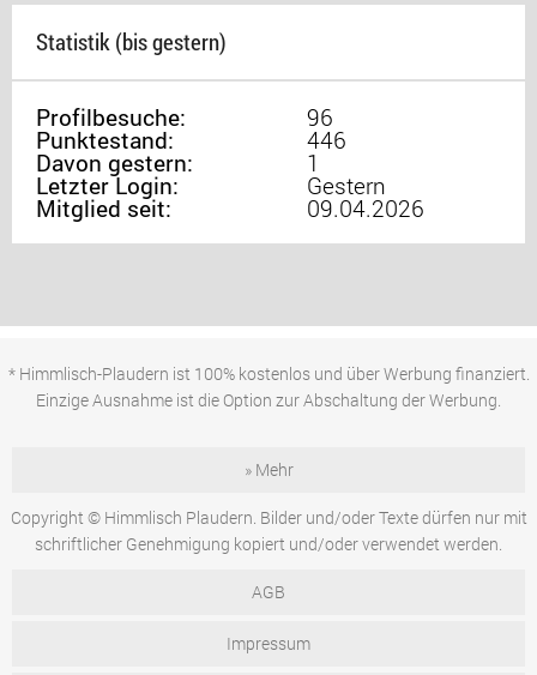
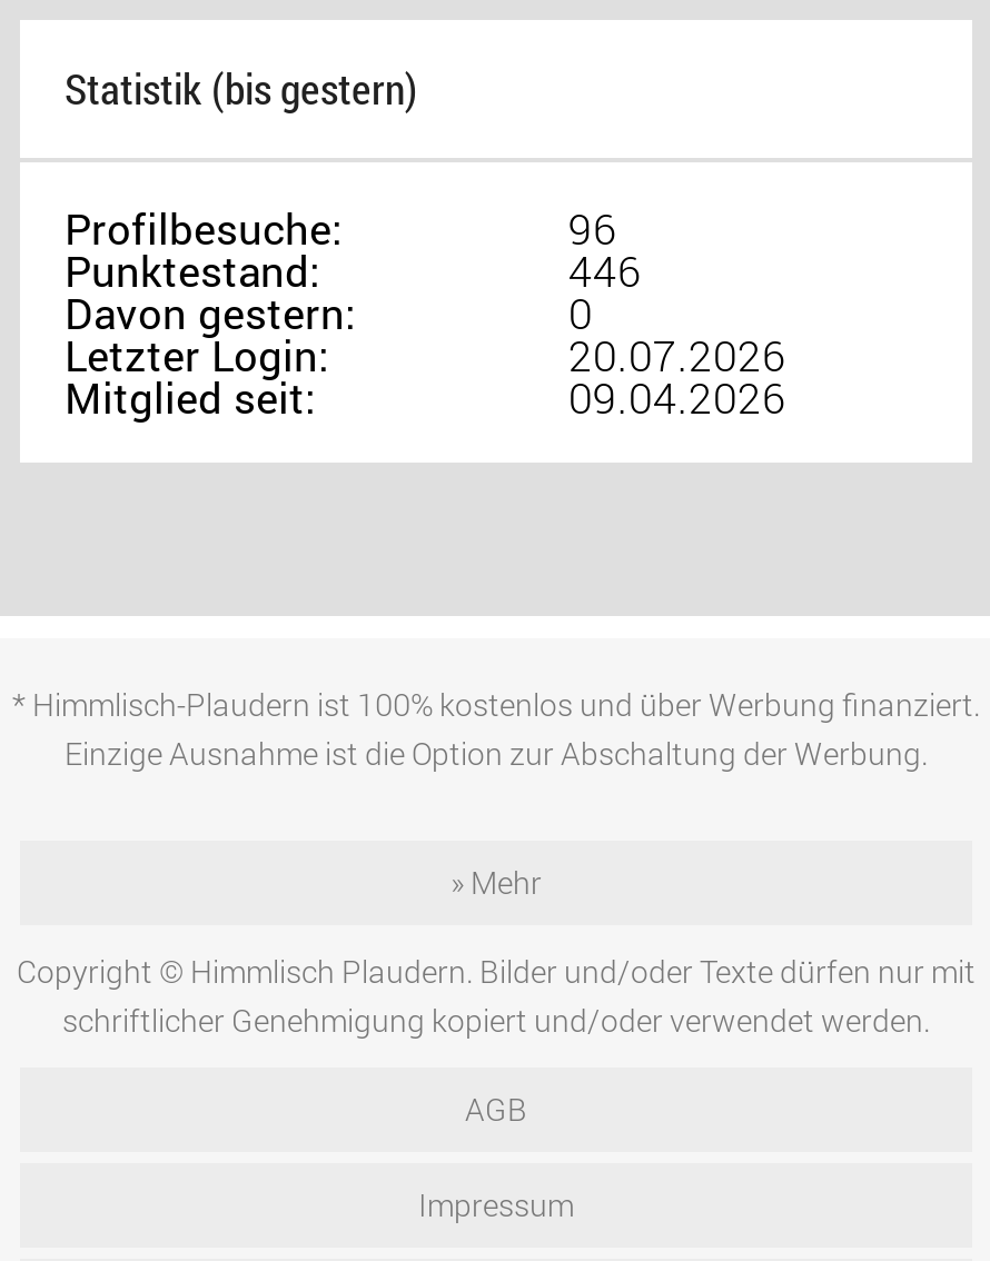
- 1
+ 0

- Gestern
+ 20.07.2026
